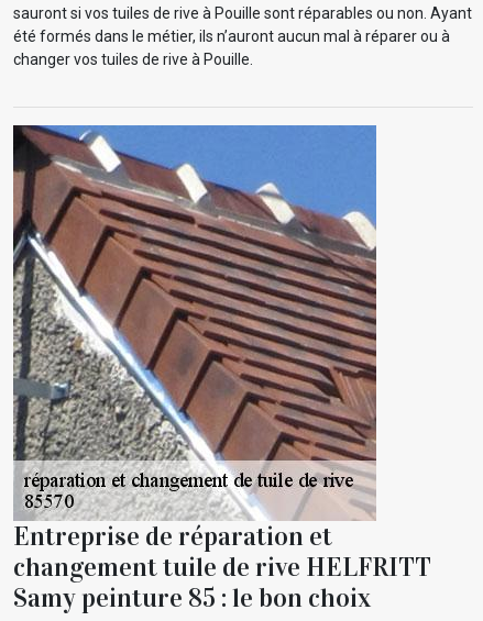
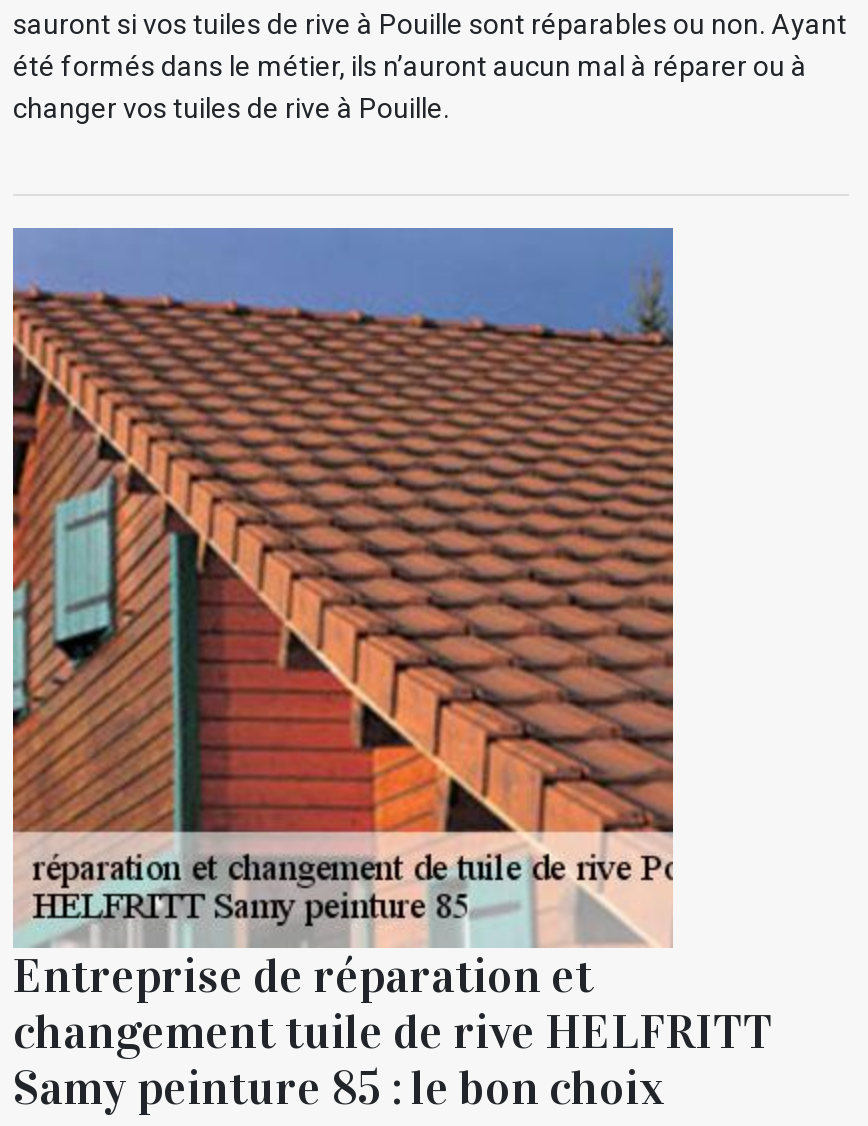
- [image]
+ [image]
